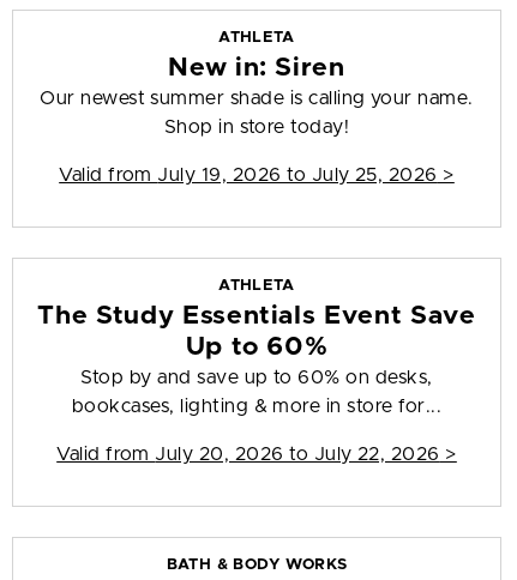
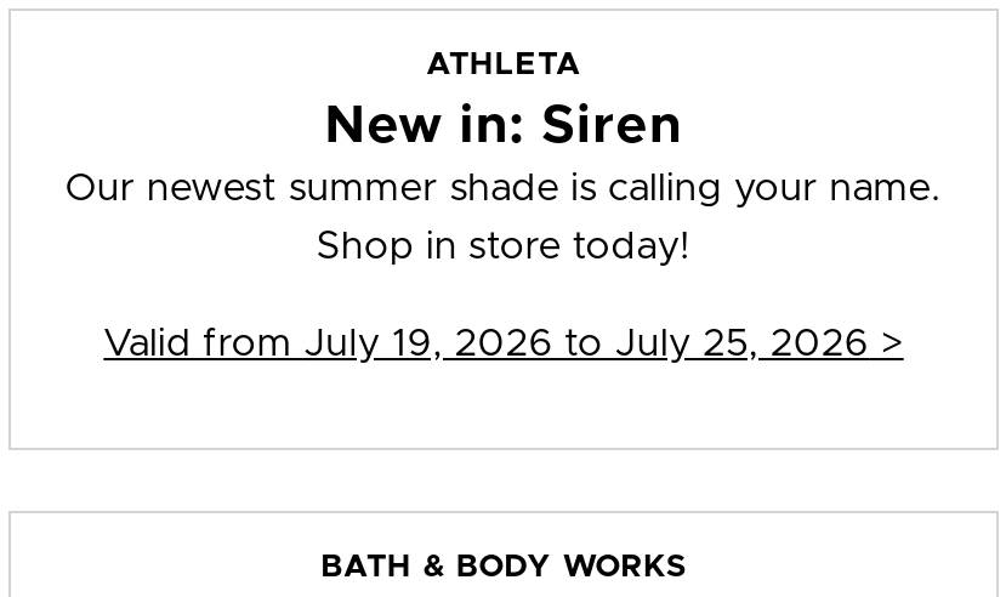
- ATHLETA
- The Study Essentials Event Save
- Up to 60%
- Stop by and save up to 60% on desks,
- bookcases, lighting & more in store for...
- Valid from July 20, 2026 to July 22, 2026 >
